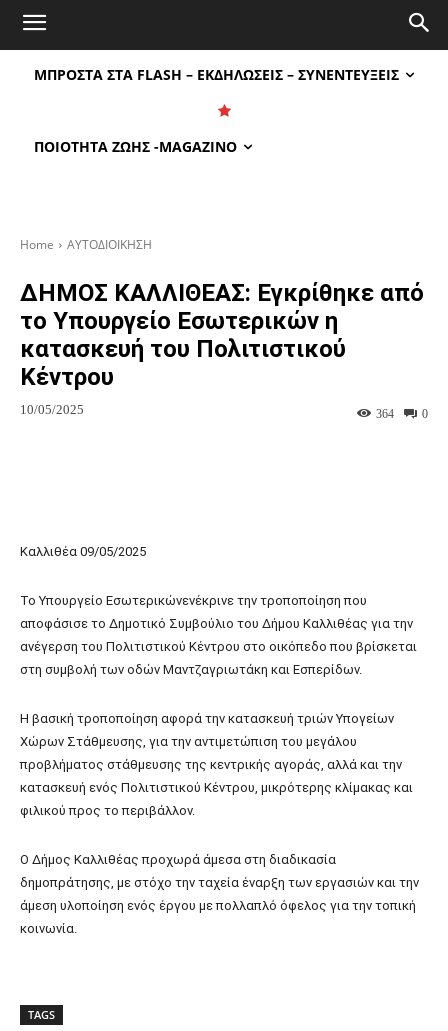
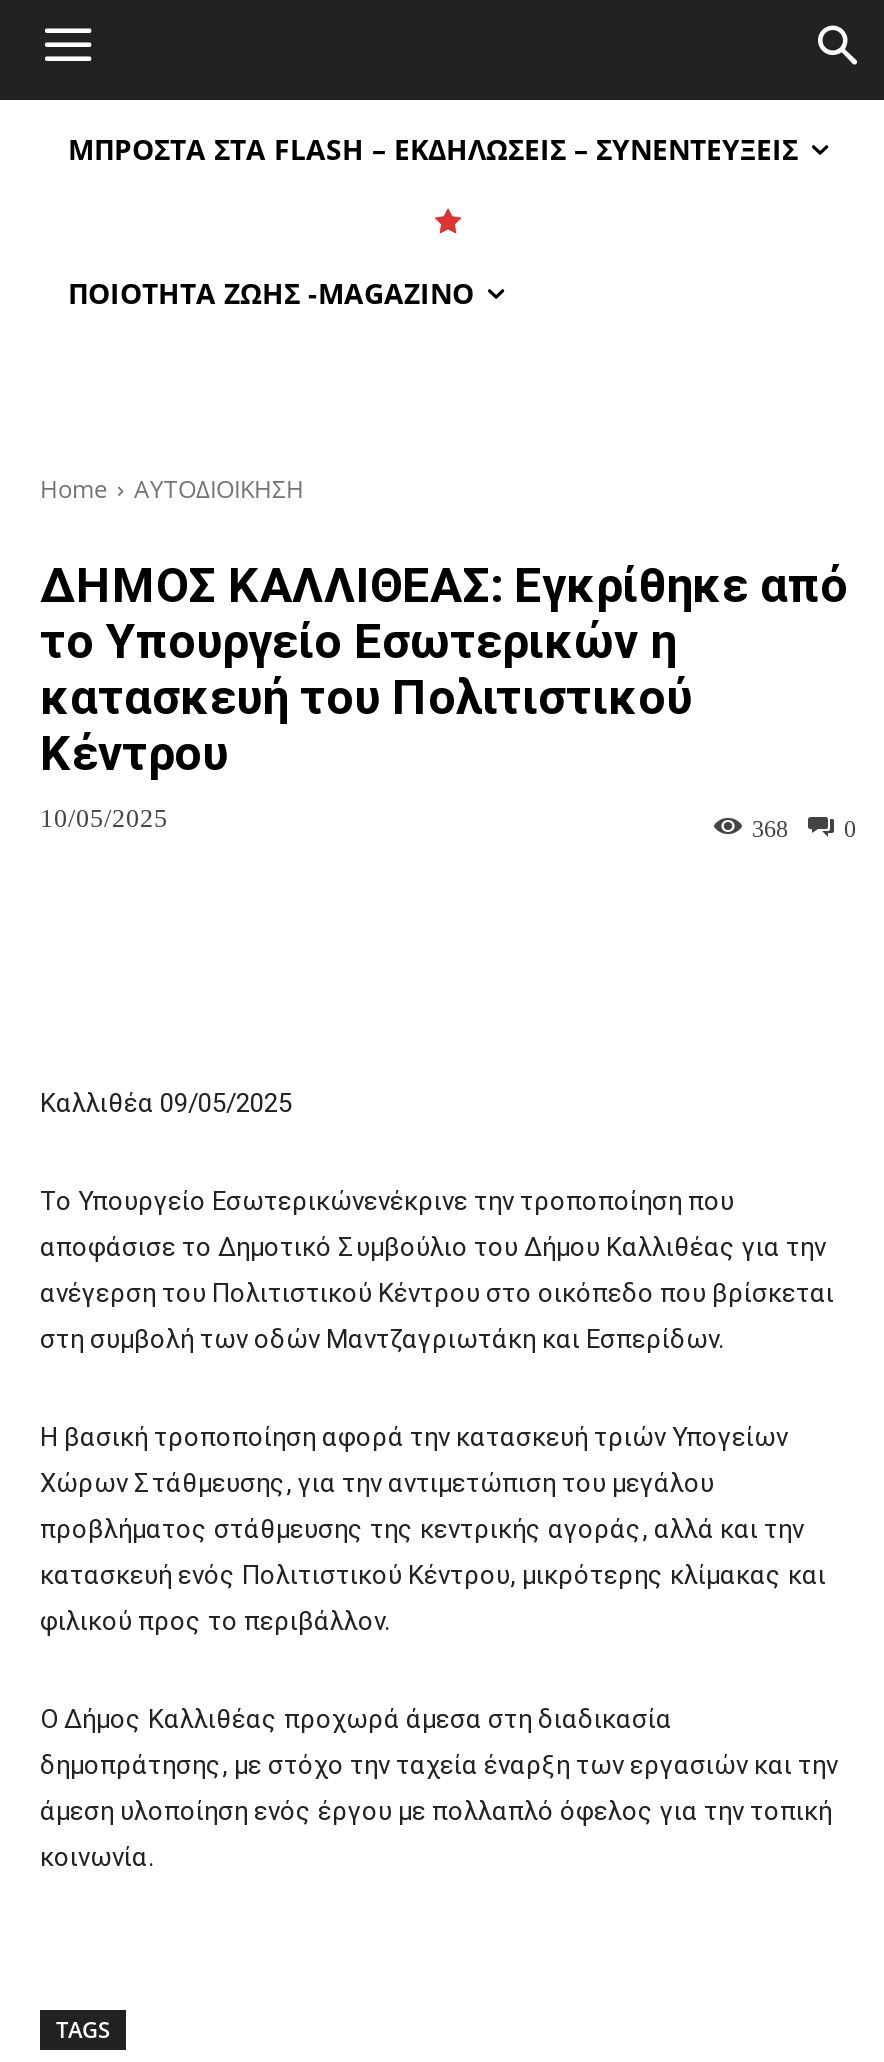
- 364 0
+ 368 0
